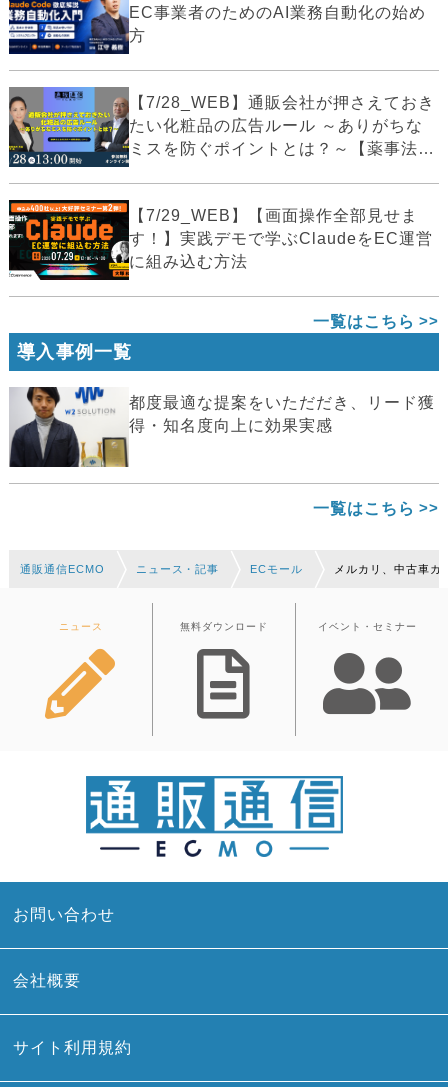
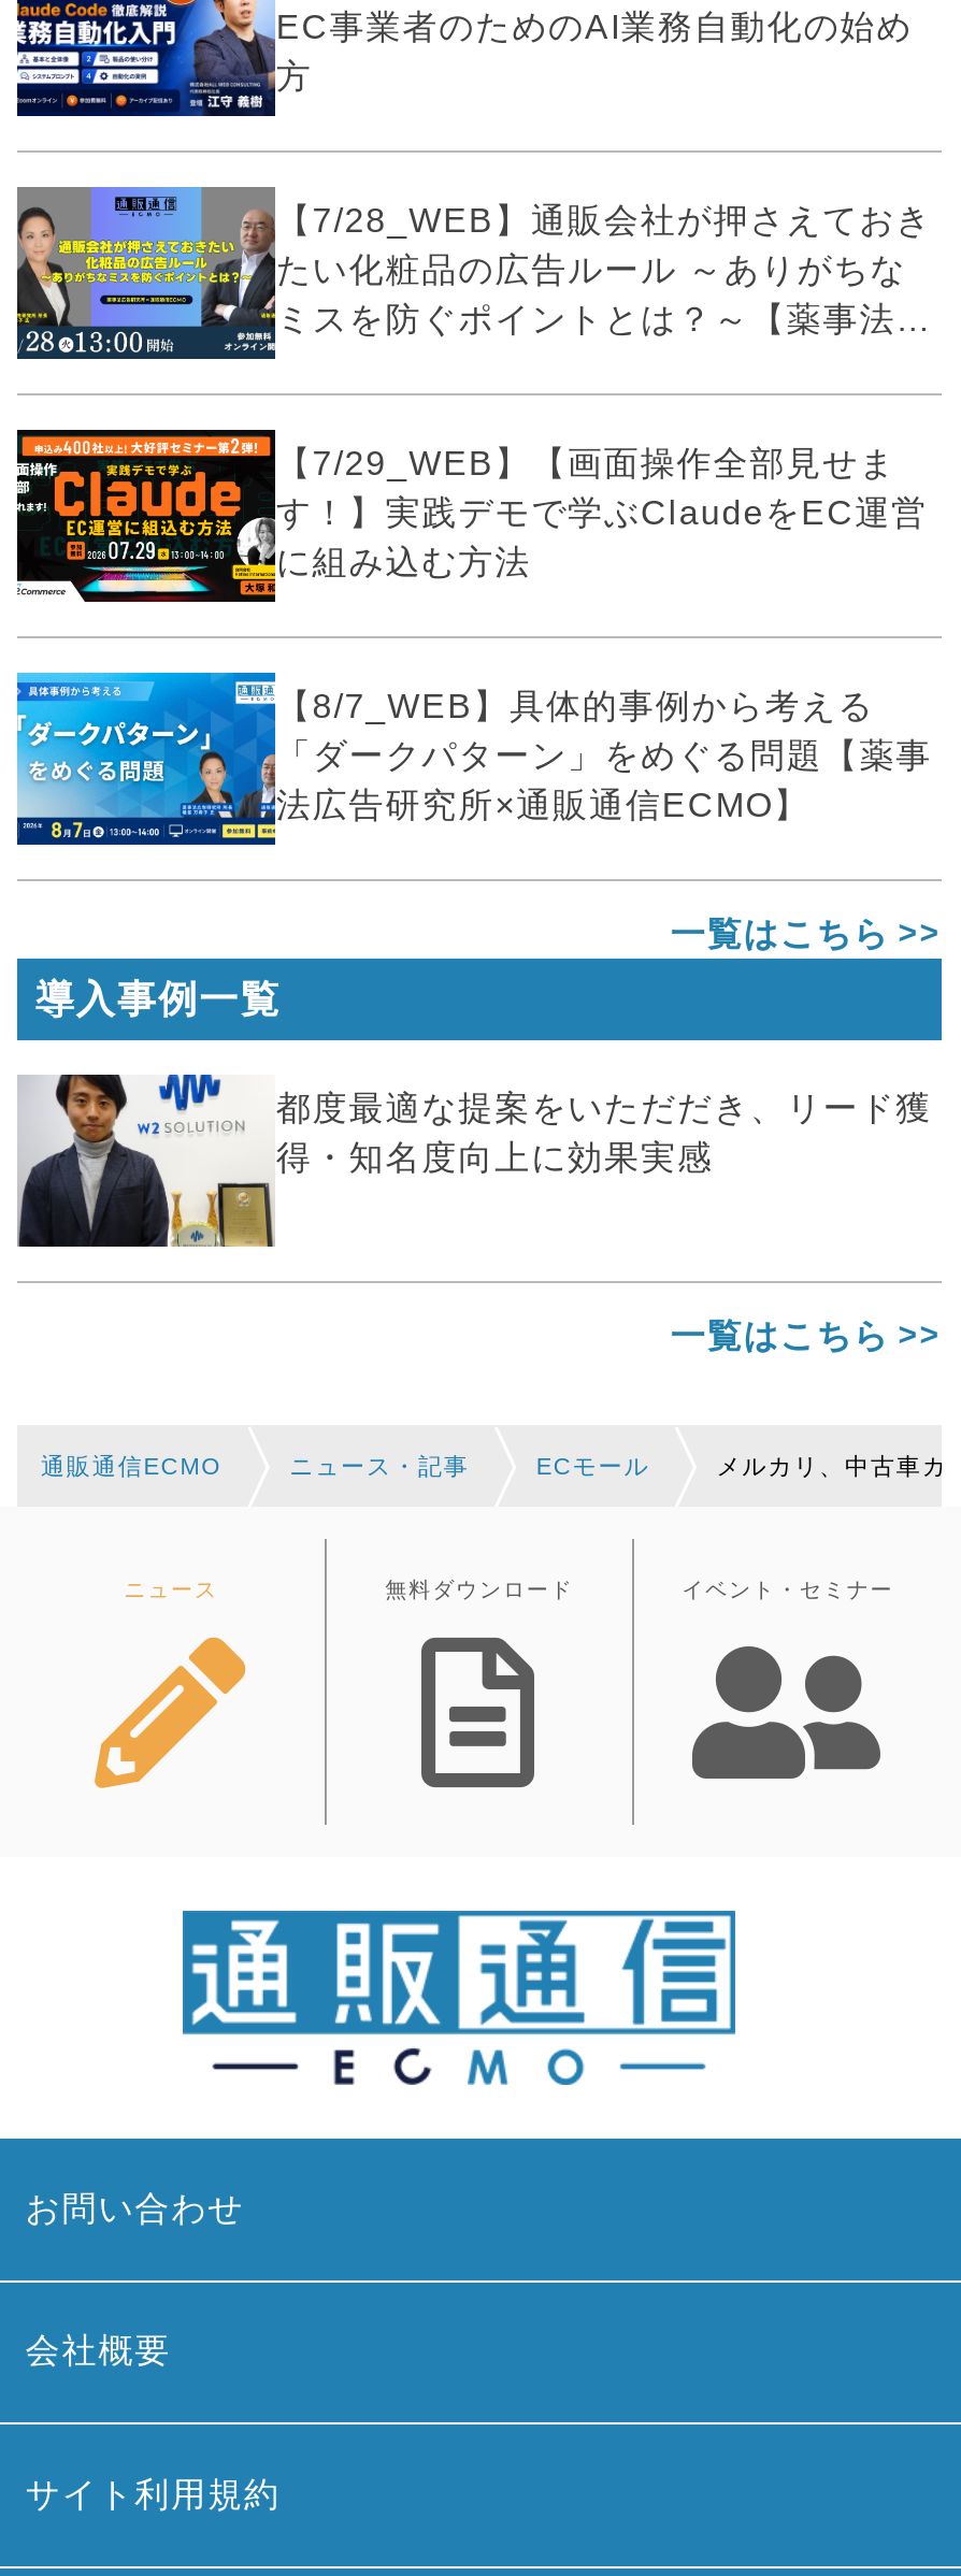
+ [image]
+ 【8/7_WEB】具体的事例から考える
+ 「ダークパターン」をめぐる問題【薬事
+ 法広告研究所×通販通信ECMO】
